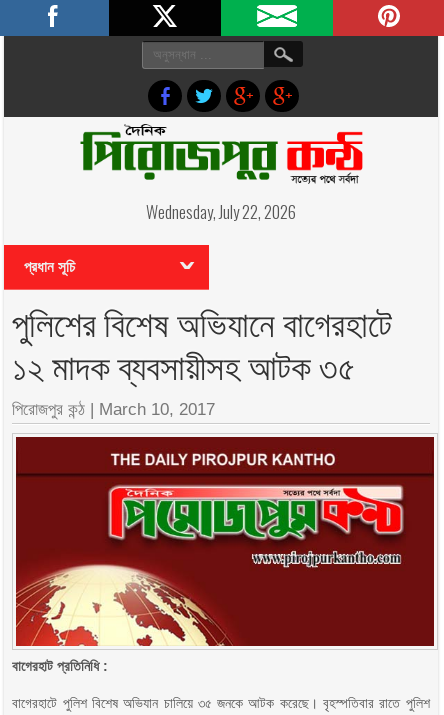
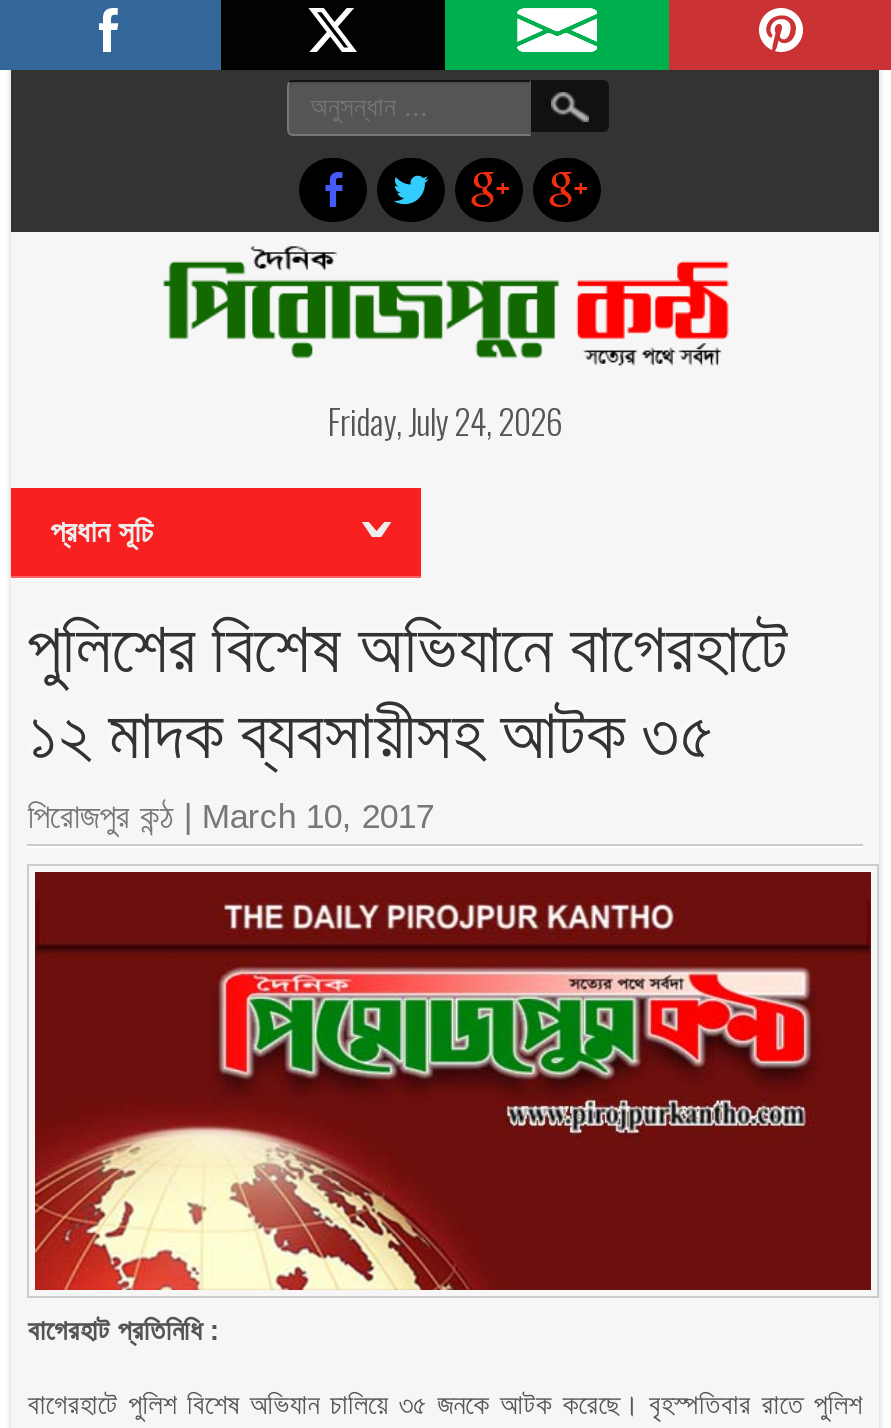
- Wednesday, July 22, 2026
+ Friday, July 24, 2026
